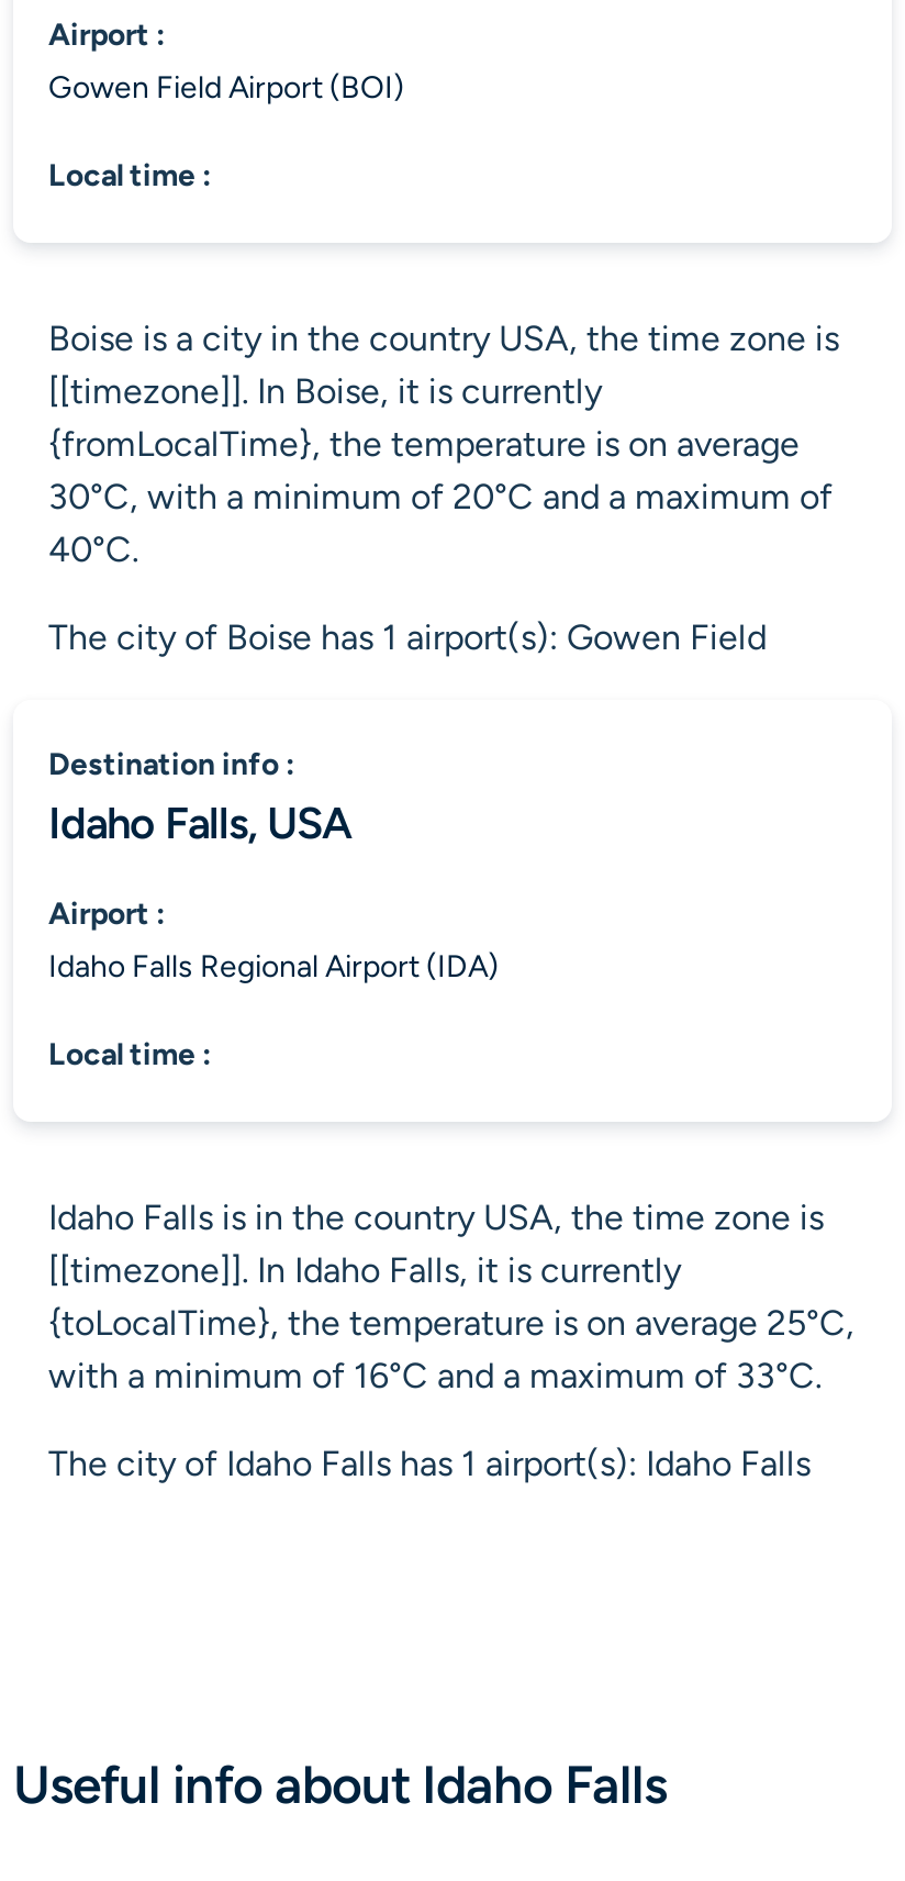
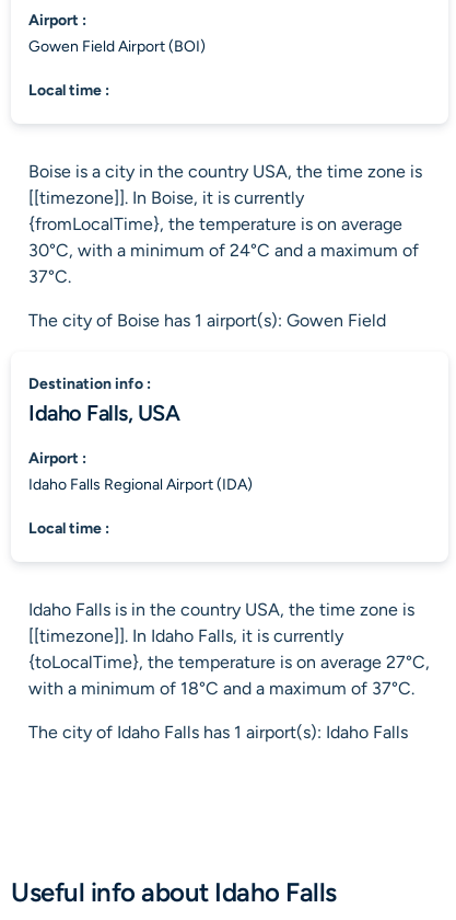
- 30°C, with a minimum of 20°C and a maximum of
- 40°C.
+ 30°C, with a minimum of 24°C and a maximum of
+ 37°C.

- {toLocalTime}, the temperature is on average 25°C,
+ {toLocalTime}, the temperature is on average 27°C,

- with a minimum of 16°C and a maximum of 33°C.
+ with a minimum of 18°C and a maximum of 37°C.
